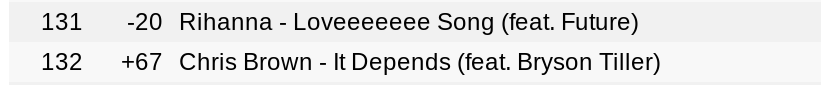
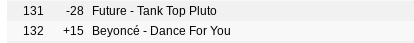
- -20 Rihanna - Loveeeeeee Song (feat. Future)
+ -28 Future - Tank Top Pluto

- +67 Chris Brown - It Depends (feat. Bryson Tiller)
+ +15 Beyoncé - Dance For You
